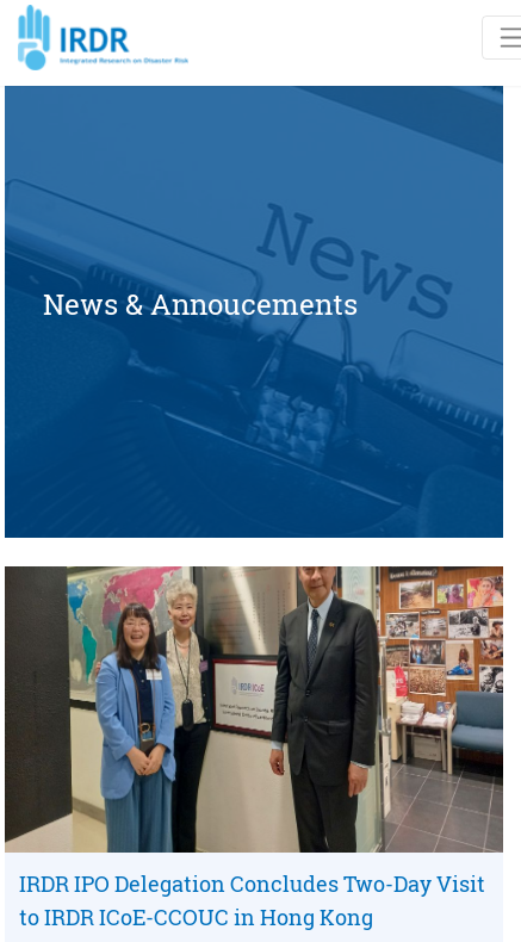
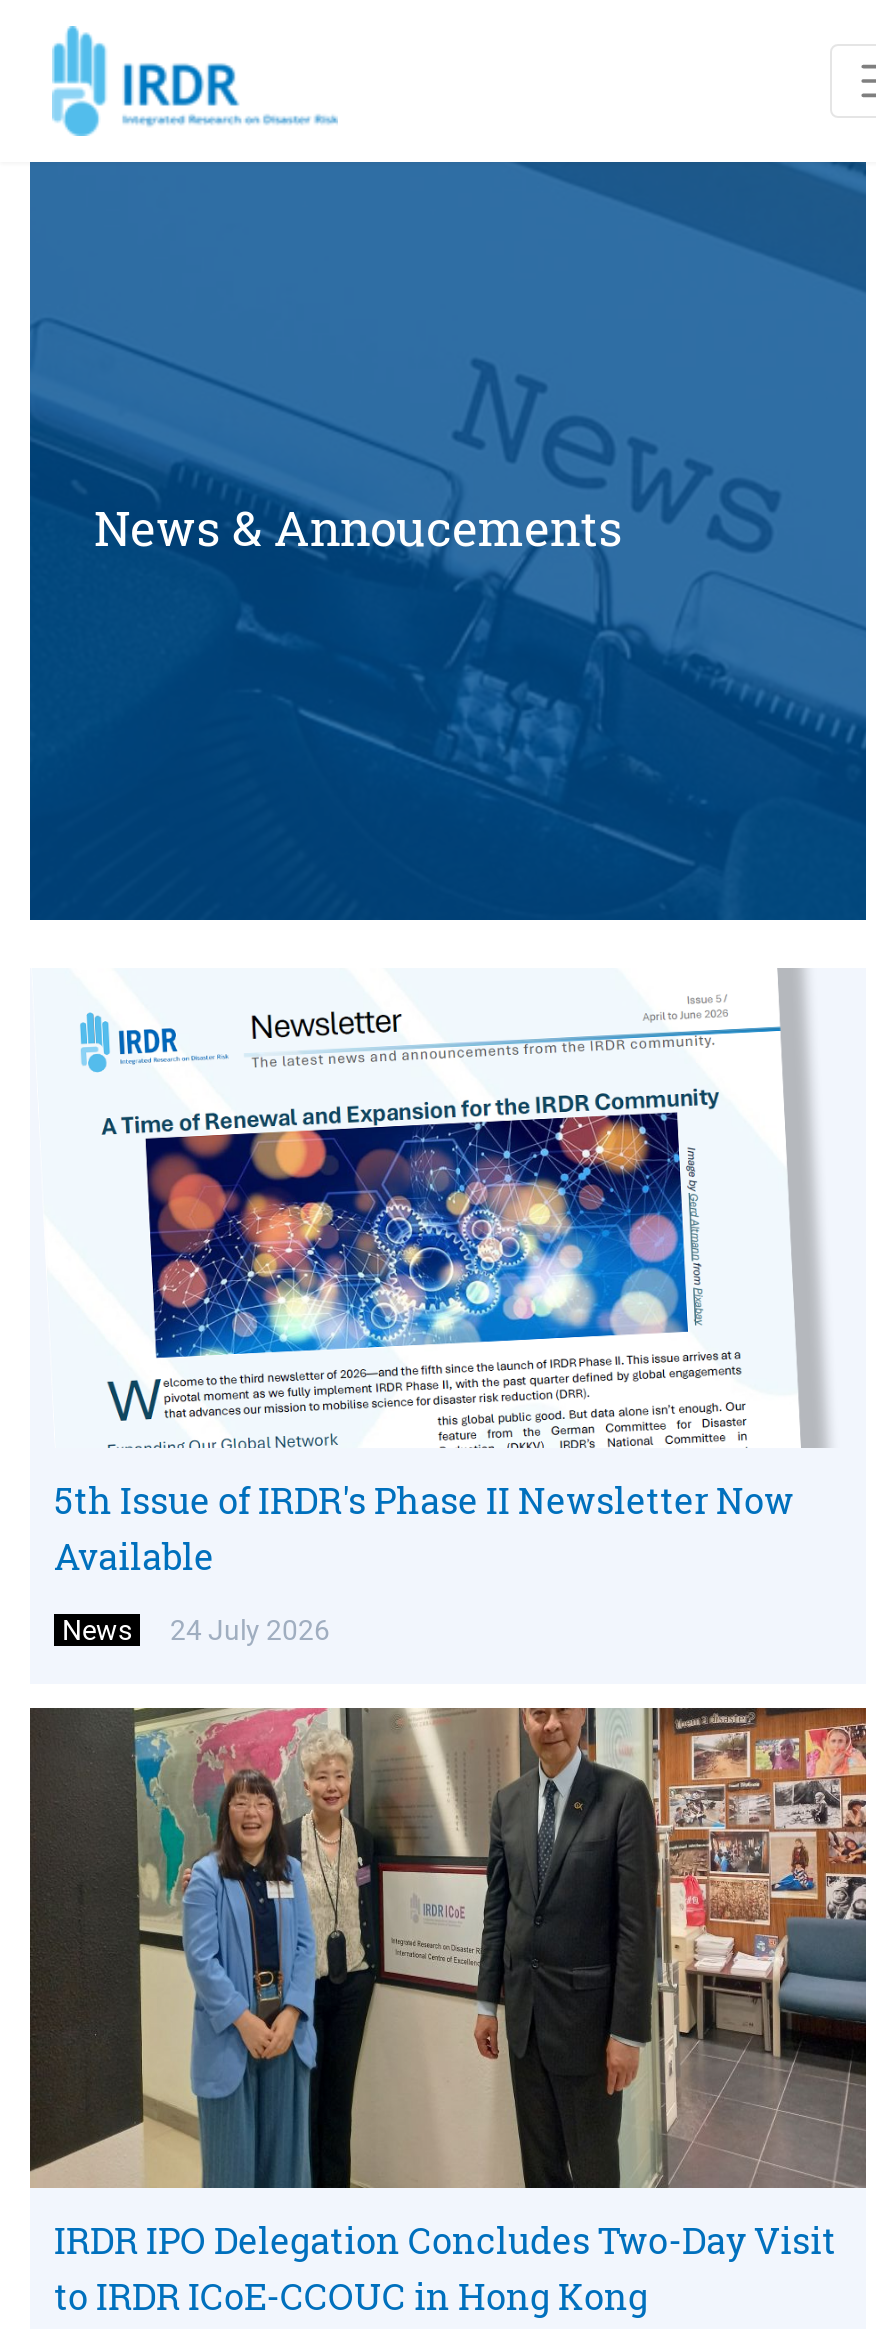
+ [image]
+ 5th Issue of IRDR's Phase II Newsletter Now
+ Available
+ News
+ 24 July 2026
